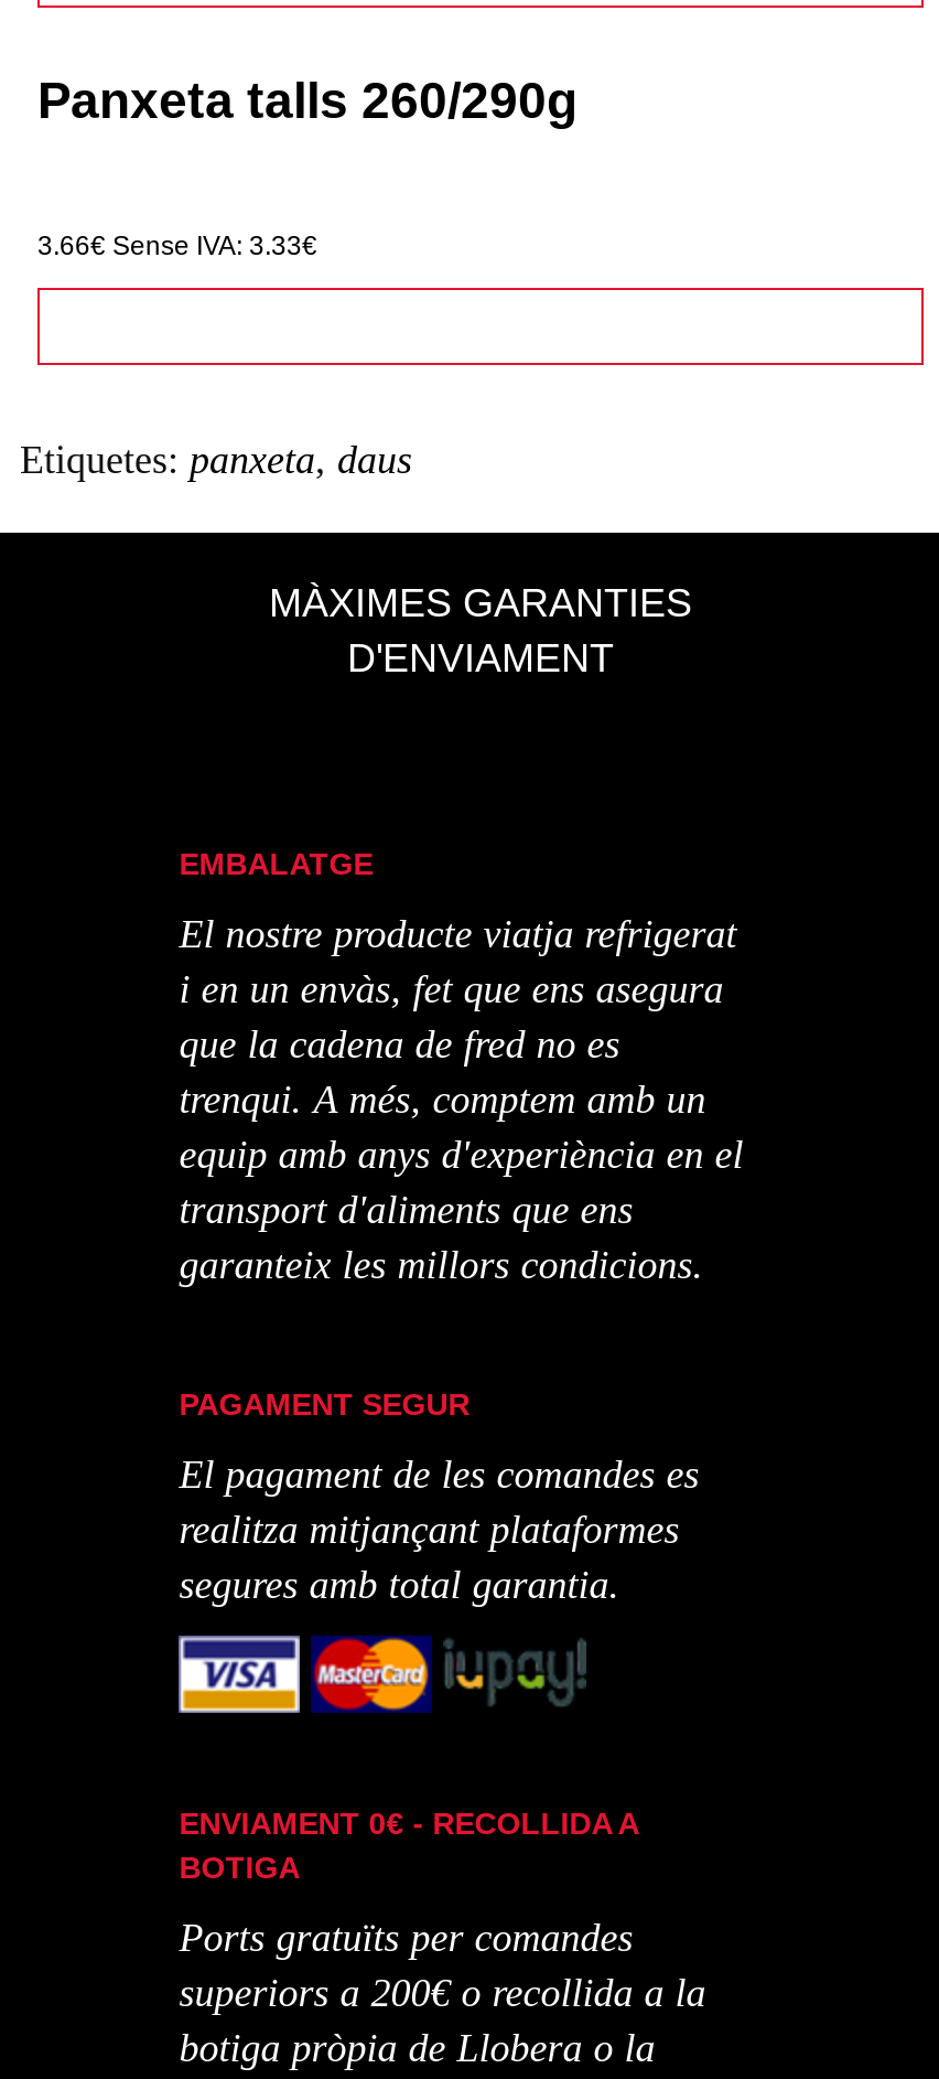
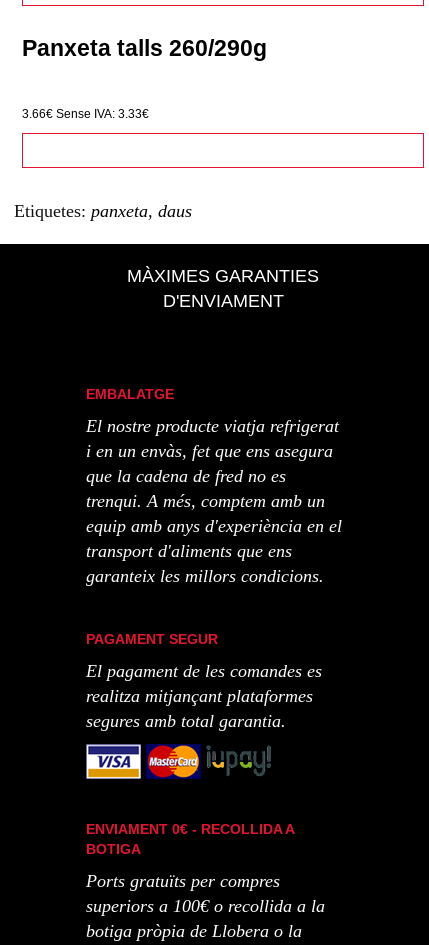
- Ports gratuïts per comandes
+ Ports gratuïts per compres

- superiors a 200€ o recollida a la
+ superiors a 100€ o recollida a la
